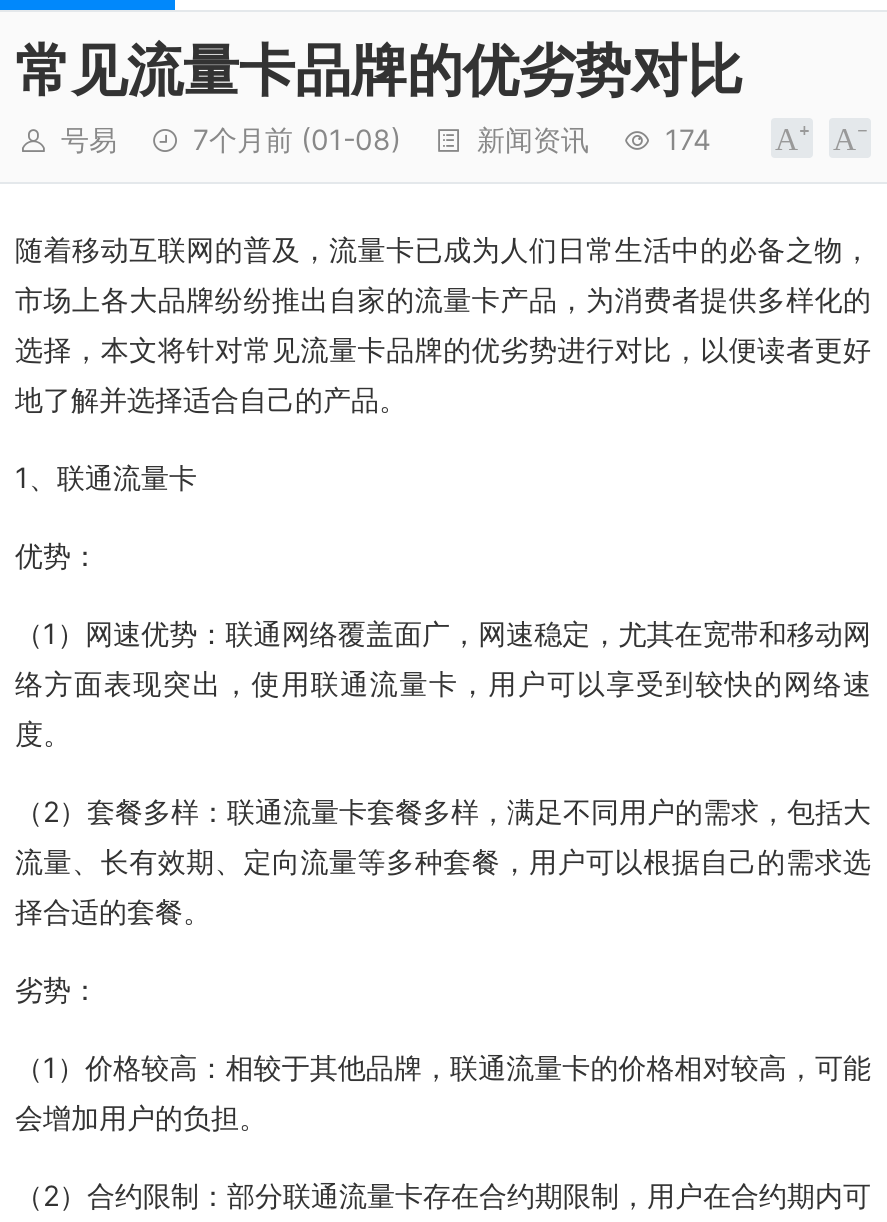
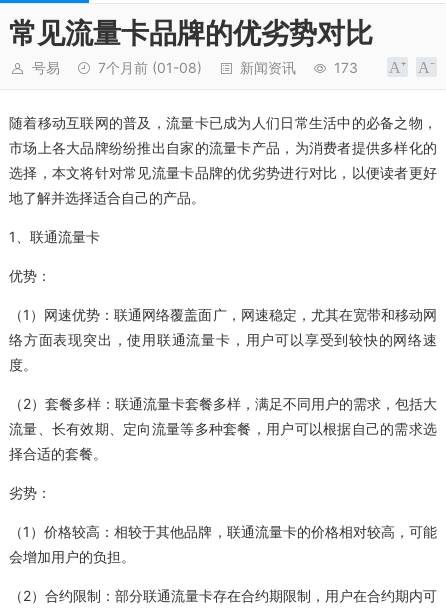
- 174
+ 173
